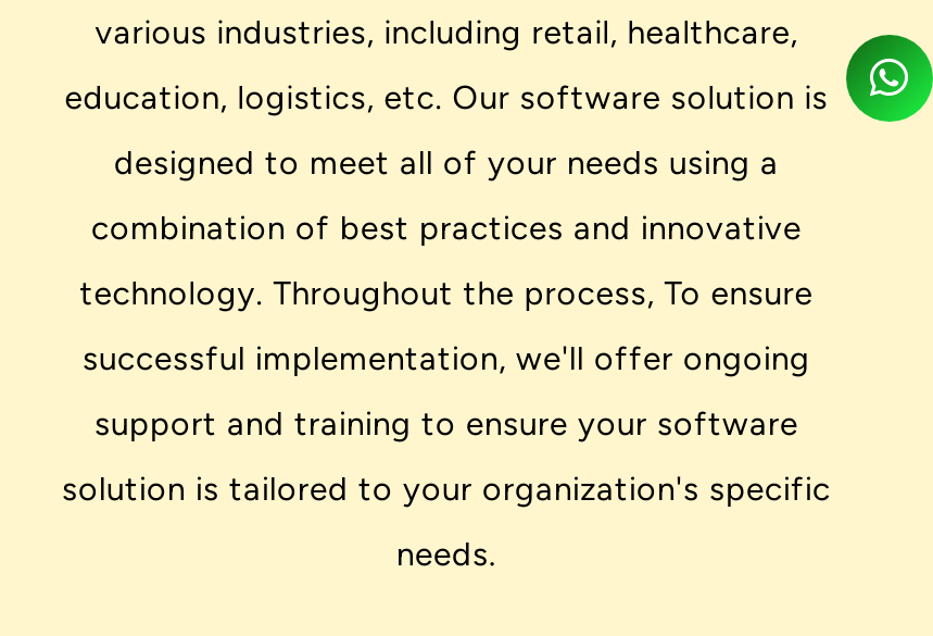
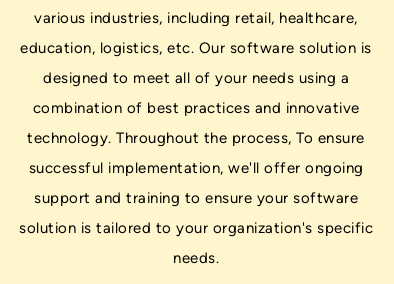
- [image]
